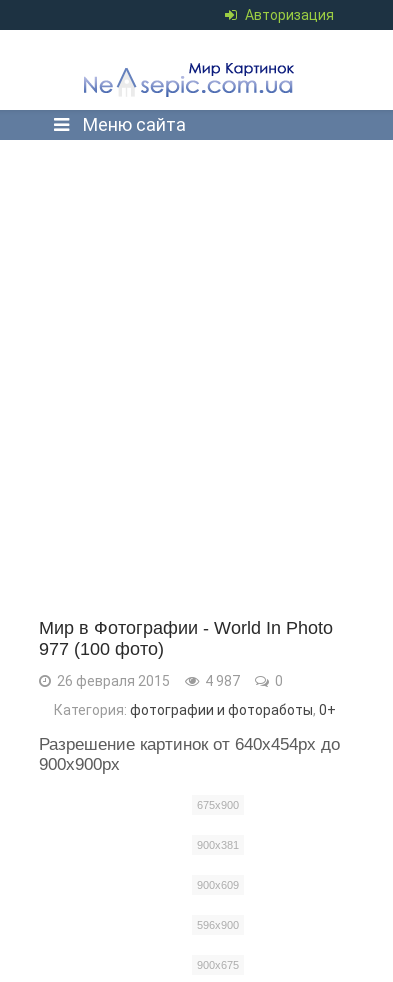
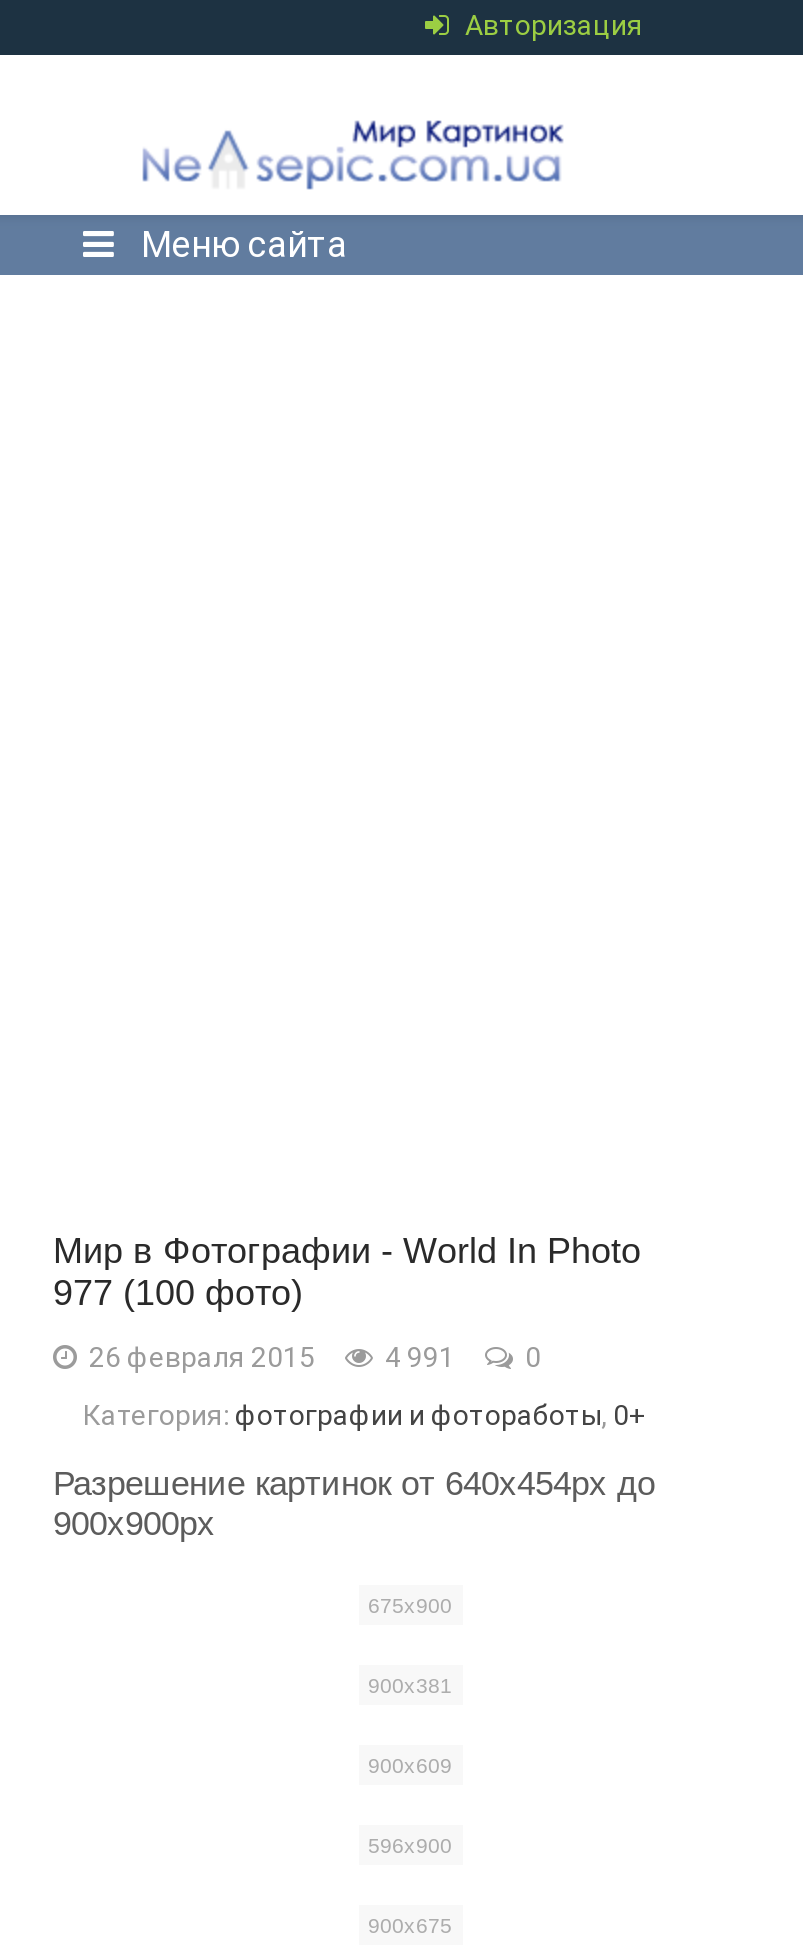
- 26 февраля 2015 4 987 0
+ 26 февраля 2015 4 991 0
